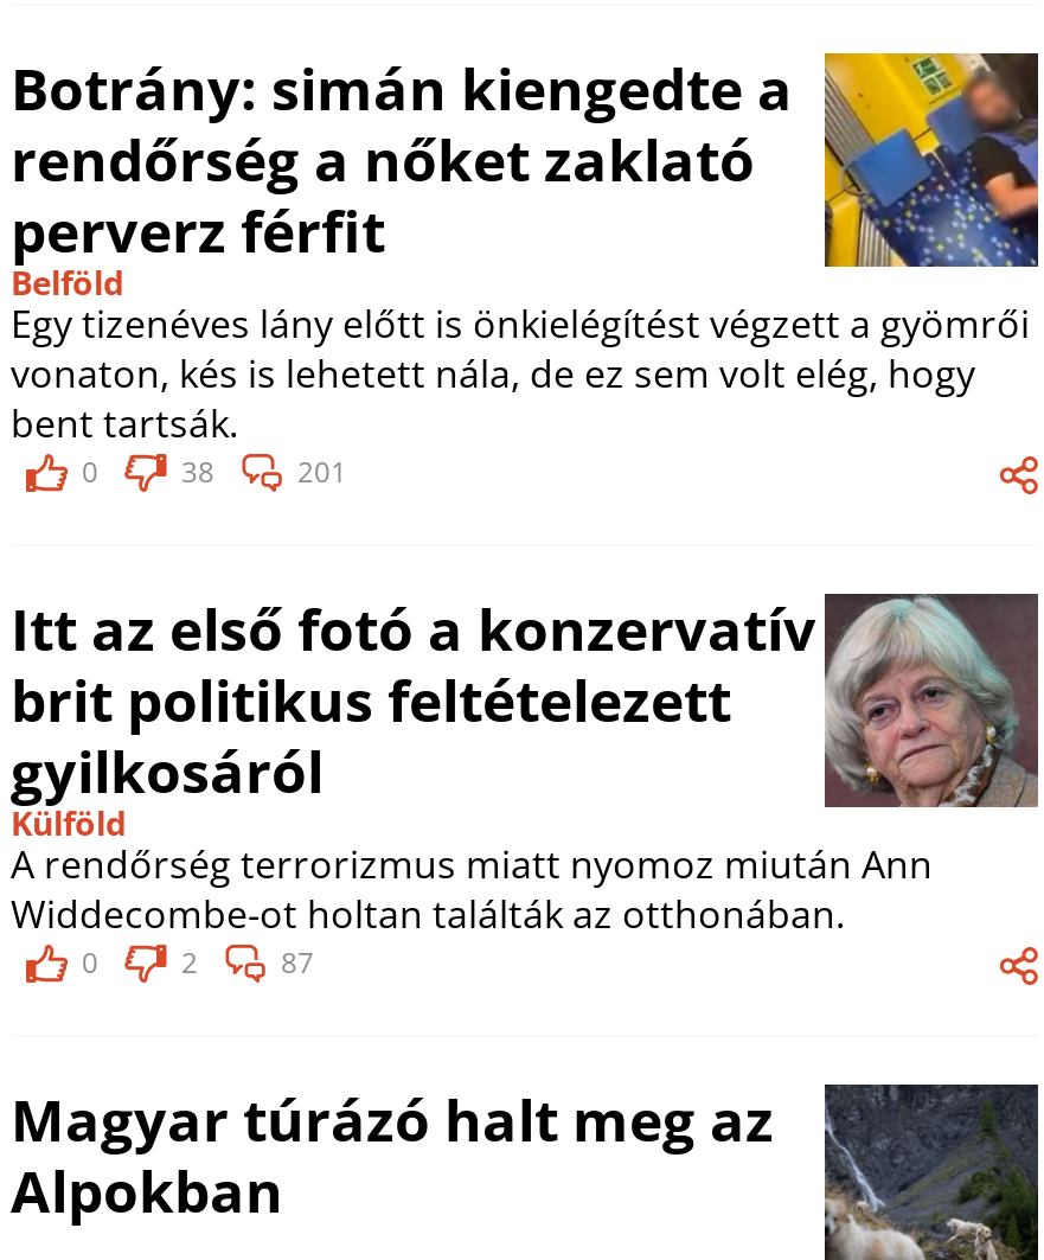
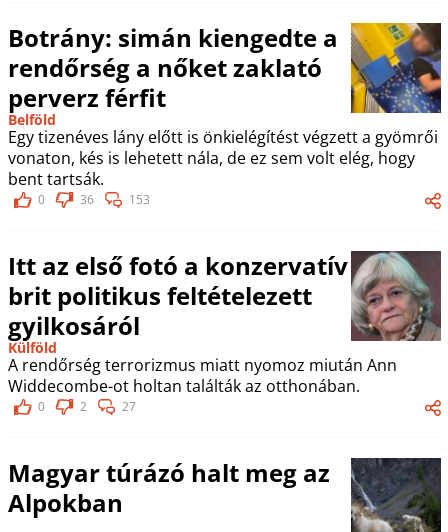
- 38
+ 36

- 201
+ 153

- 87
+ 27
